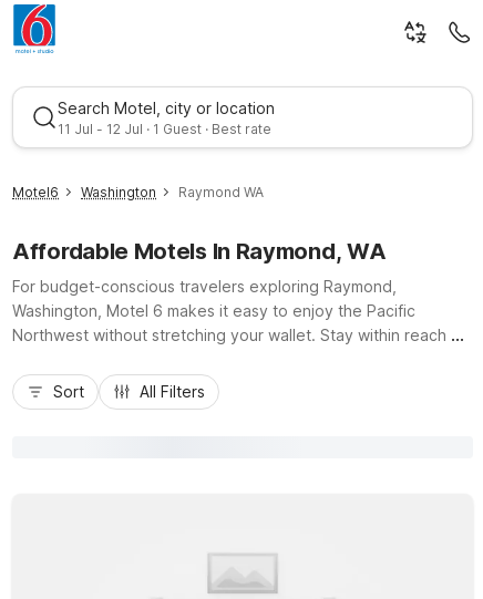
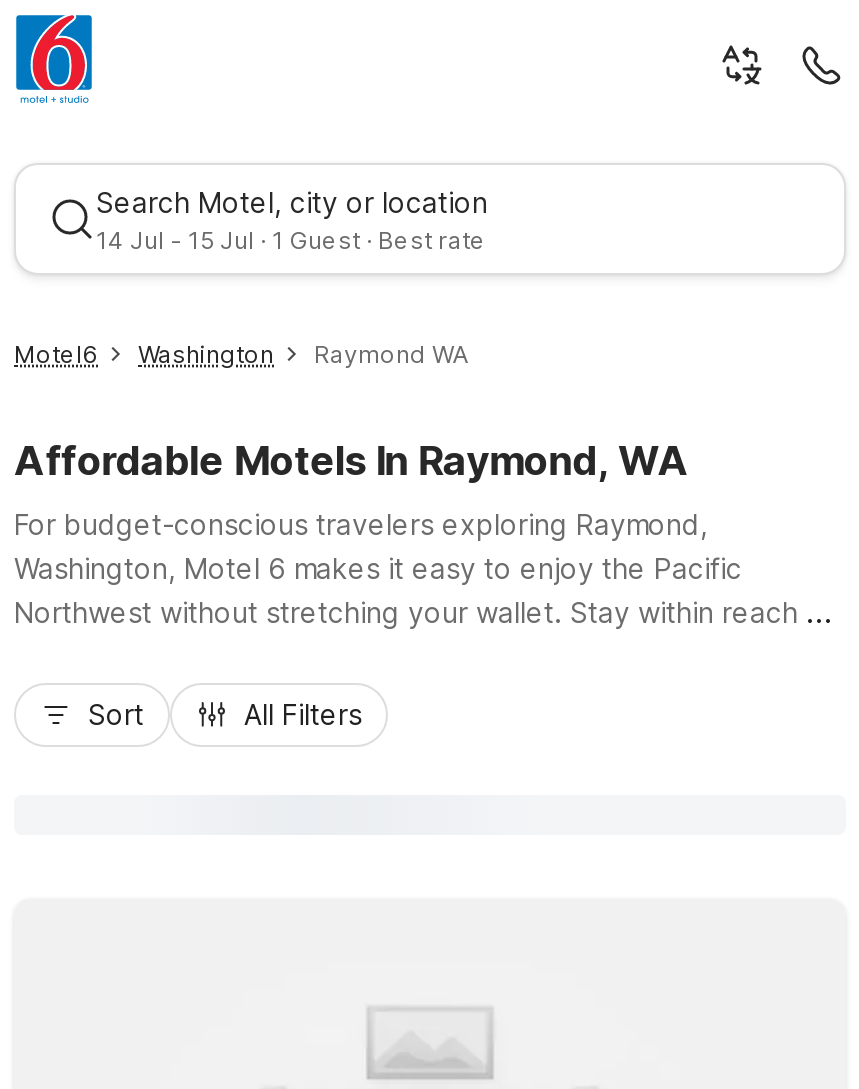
- 11 Jul - 12 Jul · 1 Guest · Best rate
+ 14 Jul - 15 Jul · 1 Guest · Best rate
